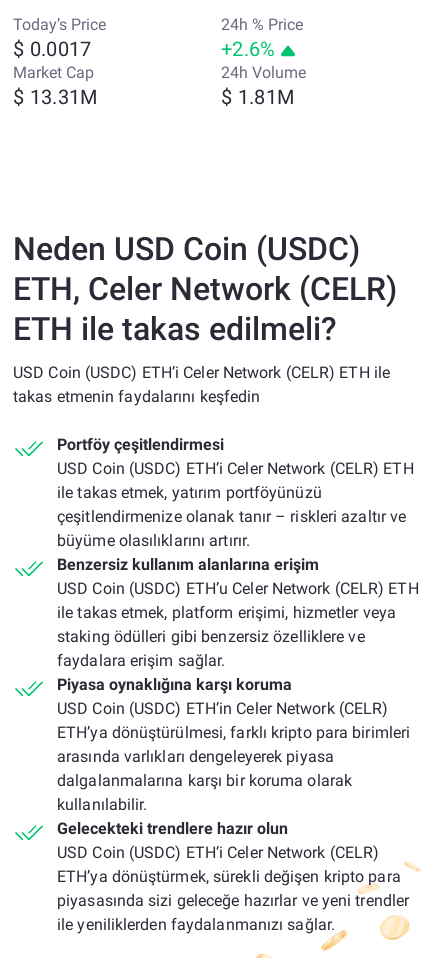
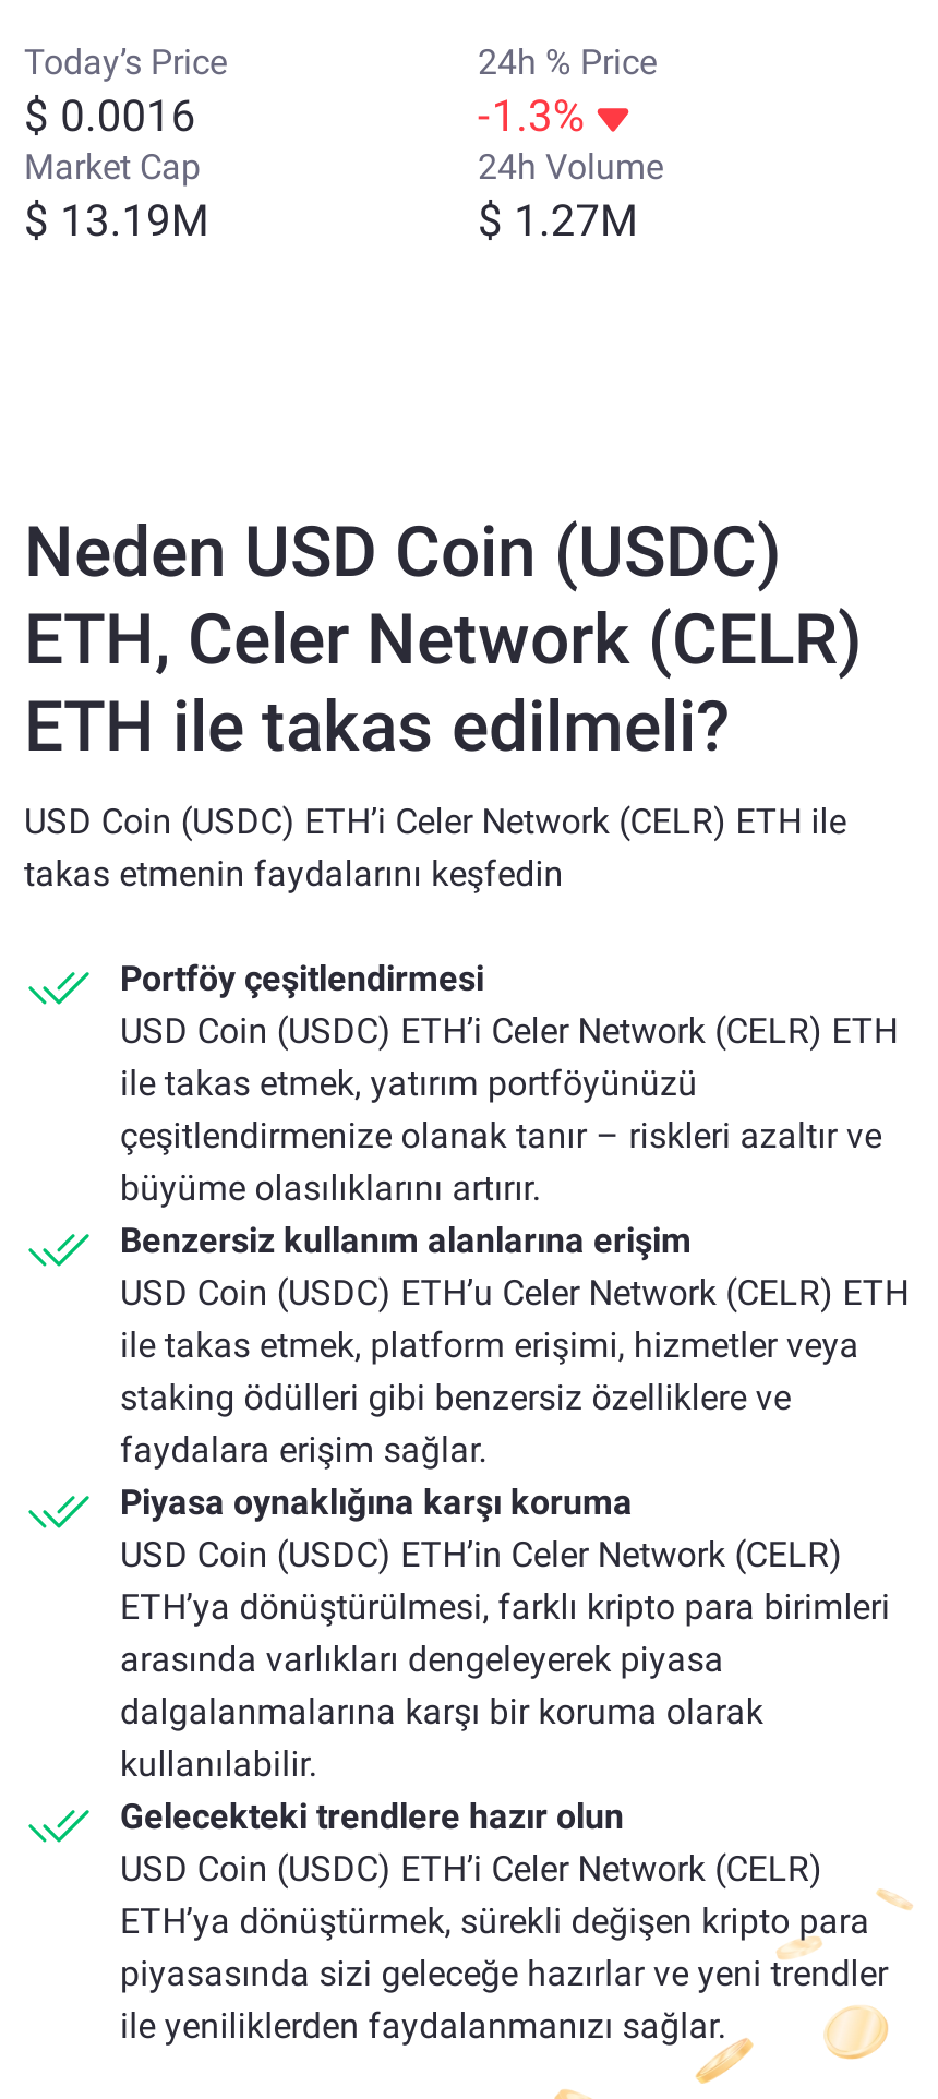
- $ 0.0017
+ $ 0.0016

- +2.6%
+ -1.3%

- $ 13.31M
+ $ 13.19M

- $ 1.81M
+ $ 1.27M
